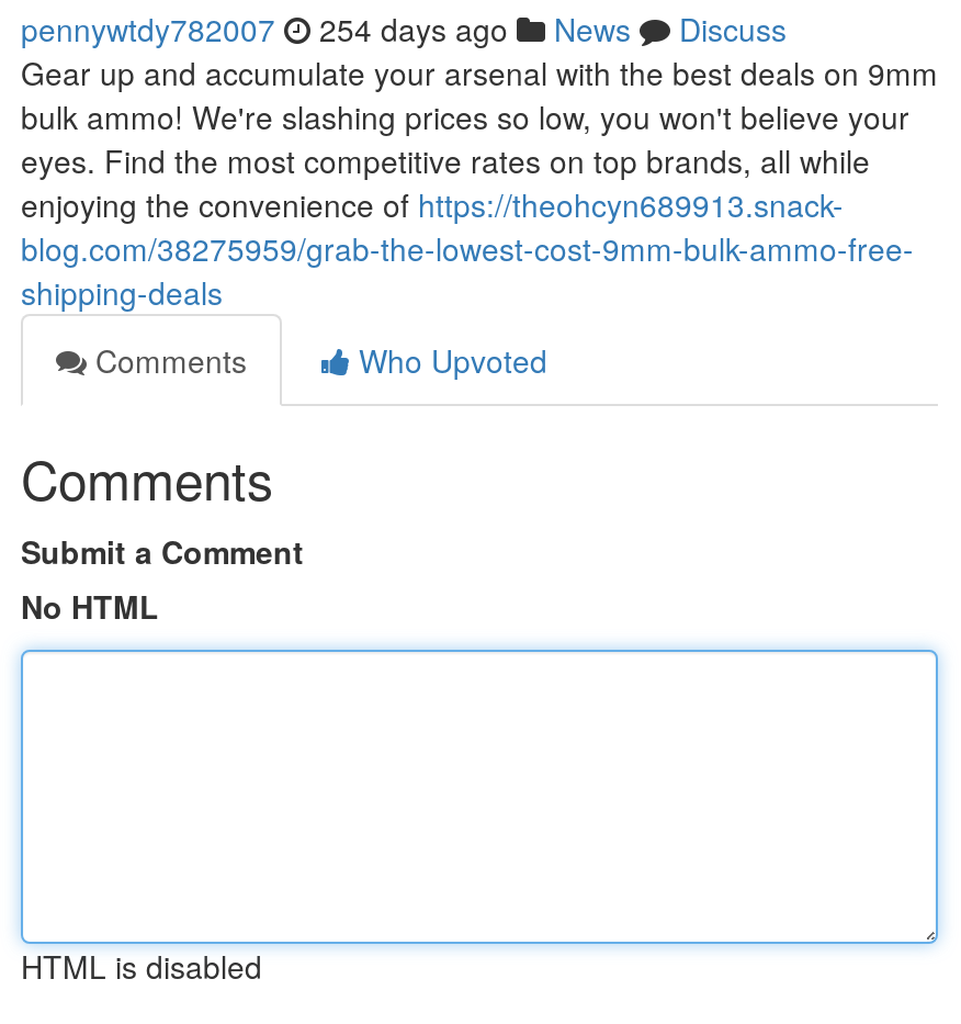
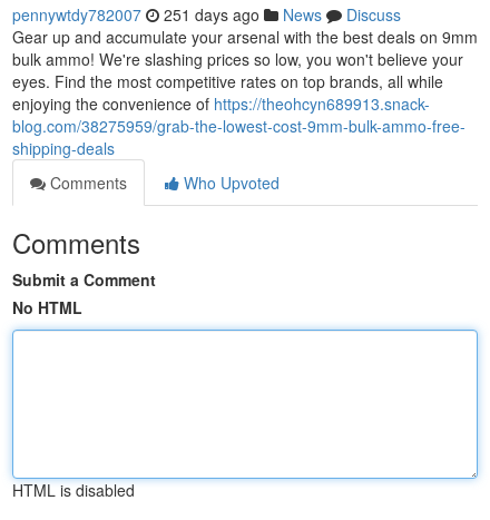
- pennywtdy782007 254 days ago News Discuss
+ pennywtdy782007 251 days ago News Discuss
